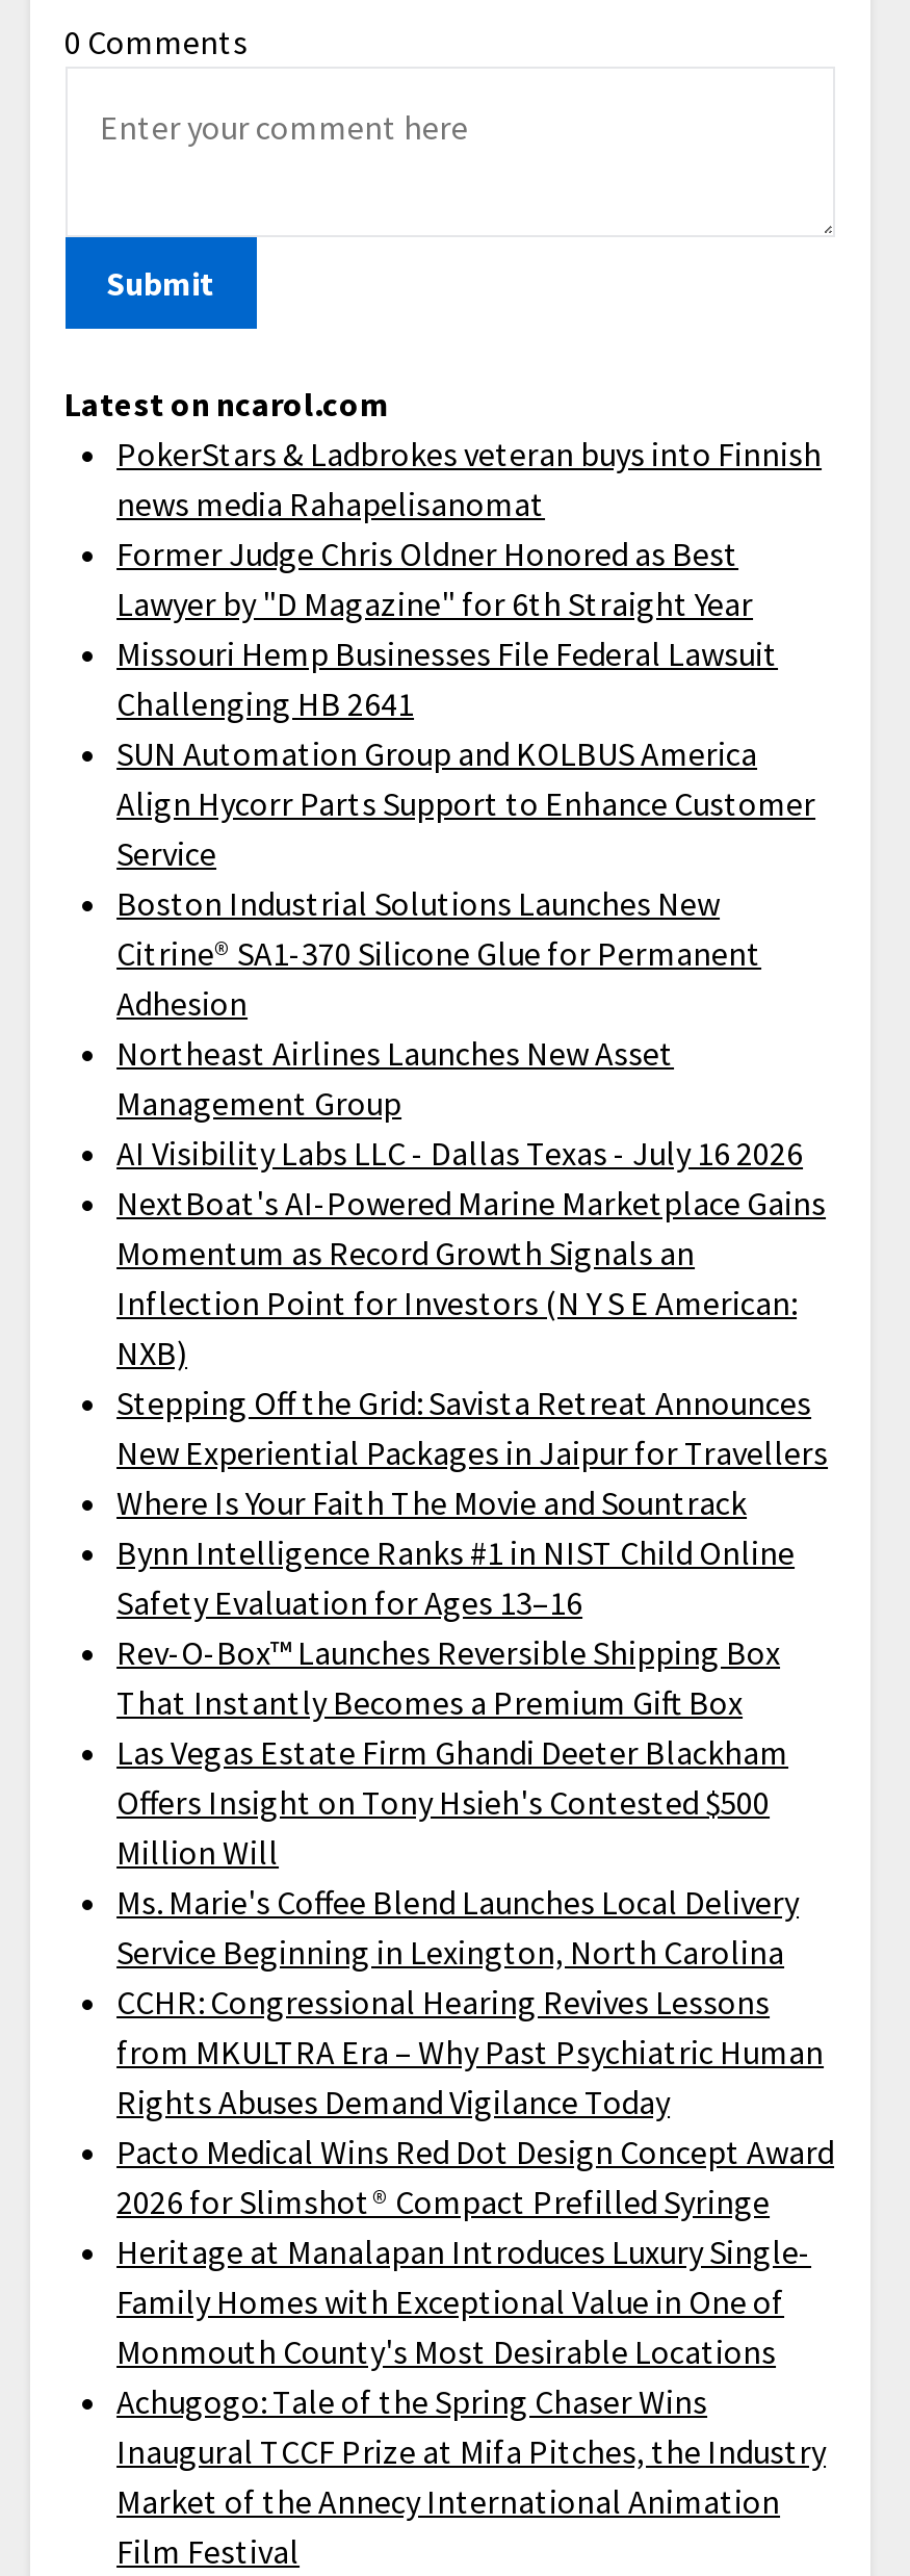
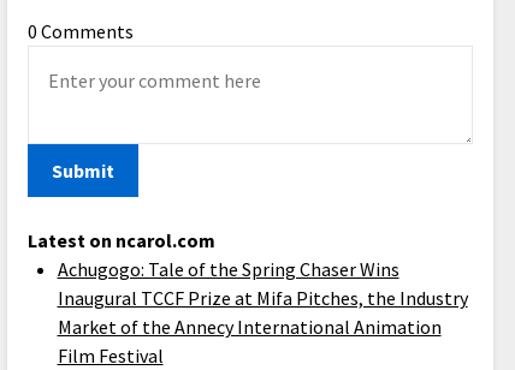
- PokerStars & Ladbrokes veteran buys into Finnish
- news media Rahapelisanomat
- Former Judge Chris Oldner Honored as Best
- Lawyer by "D Magazine" for 6th Straight Year
- Missouri Hemp Businesses File Federal Lawsuit
- Challenging HB 2641
- SUN Automation Group and KOLBUS America
- Align Hycorr Parts Support to Enhance Customer
- Service
- Boston Industrial Solutions Launches New
- Citrine® SA1-370 Silicone Glue for Permanent
- Adhesion
- Northeast Airlines Launches New Asset
- Management Group
- AI Visibility Labs LLC - Dallas Texas - July 16 2026
- NextBoat's AI-Powered Marine Marketplace Gains
- Momentum as Record Growth Signals an
- Inflection Point for Investors (N Y S E American:
- NXB)
- Stepping Off the Grid: Savista Retreat Announces
- New Experiential Packages in Jaipur for Travellers
- Where Is Your Faith The Movie and Sountrack
- Bynn Intelligence Ranks #1 in NIST Child Online
- Safety Evaluation for Ages 13–16
- Rev-O-Box™ Launches Reversible Shipping Box
- That Instantly Becomes a Premium Gift Box
- Las Vegas Estate Firm Ghandi Deeter Blackham
- Offers Insight on Tony Hsieh's Contested $500
- Million Will
- Ms. Marie's Coffee Blend Launches Local Delivery
- Service Beginning in Lexington, North Carolina
- CCHR: Congressional Hearing Revives Lessons
- from MKULTRA Era – Why Past Psychiatric Human
- Rights Abuses Demand Vigilance Today
- Pacto Medical Wins Red Dot Design Concept Award
- 2026 for Slimshot® Compact Prefilled Syringe
- Heritage at Manalapan Introduces Luxury Single-
- Family Homes with Exceptional Value in One of
- Monmouth County's Most Desirable Locations
